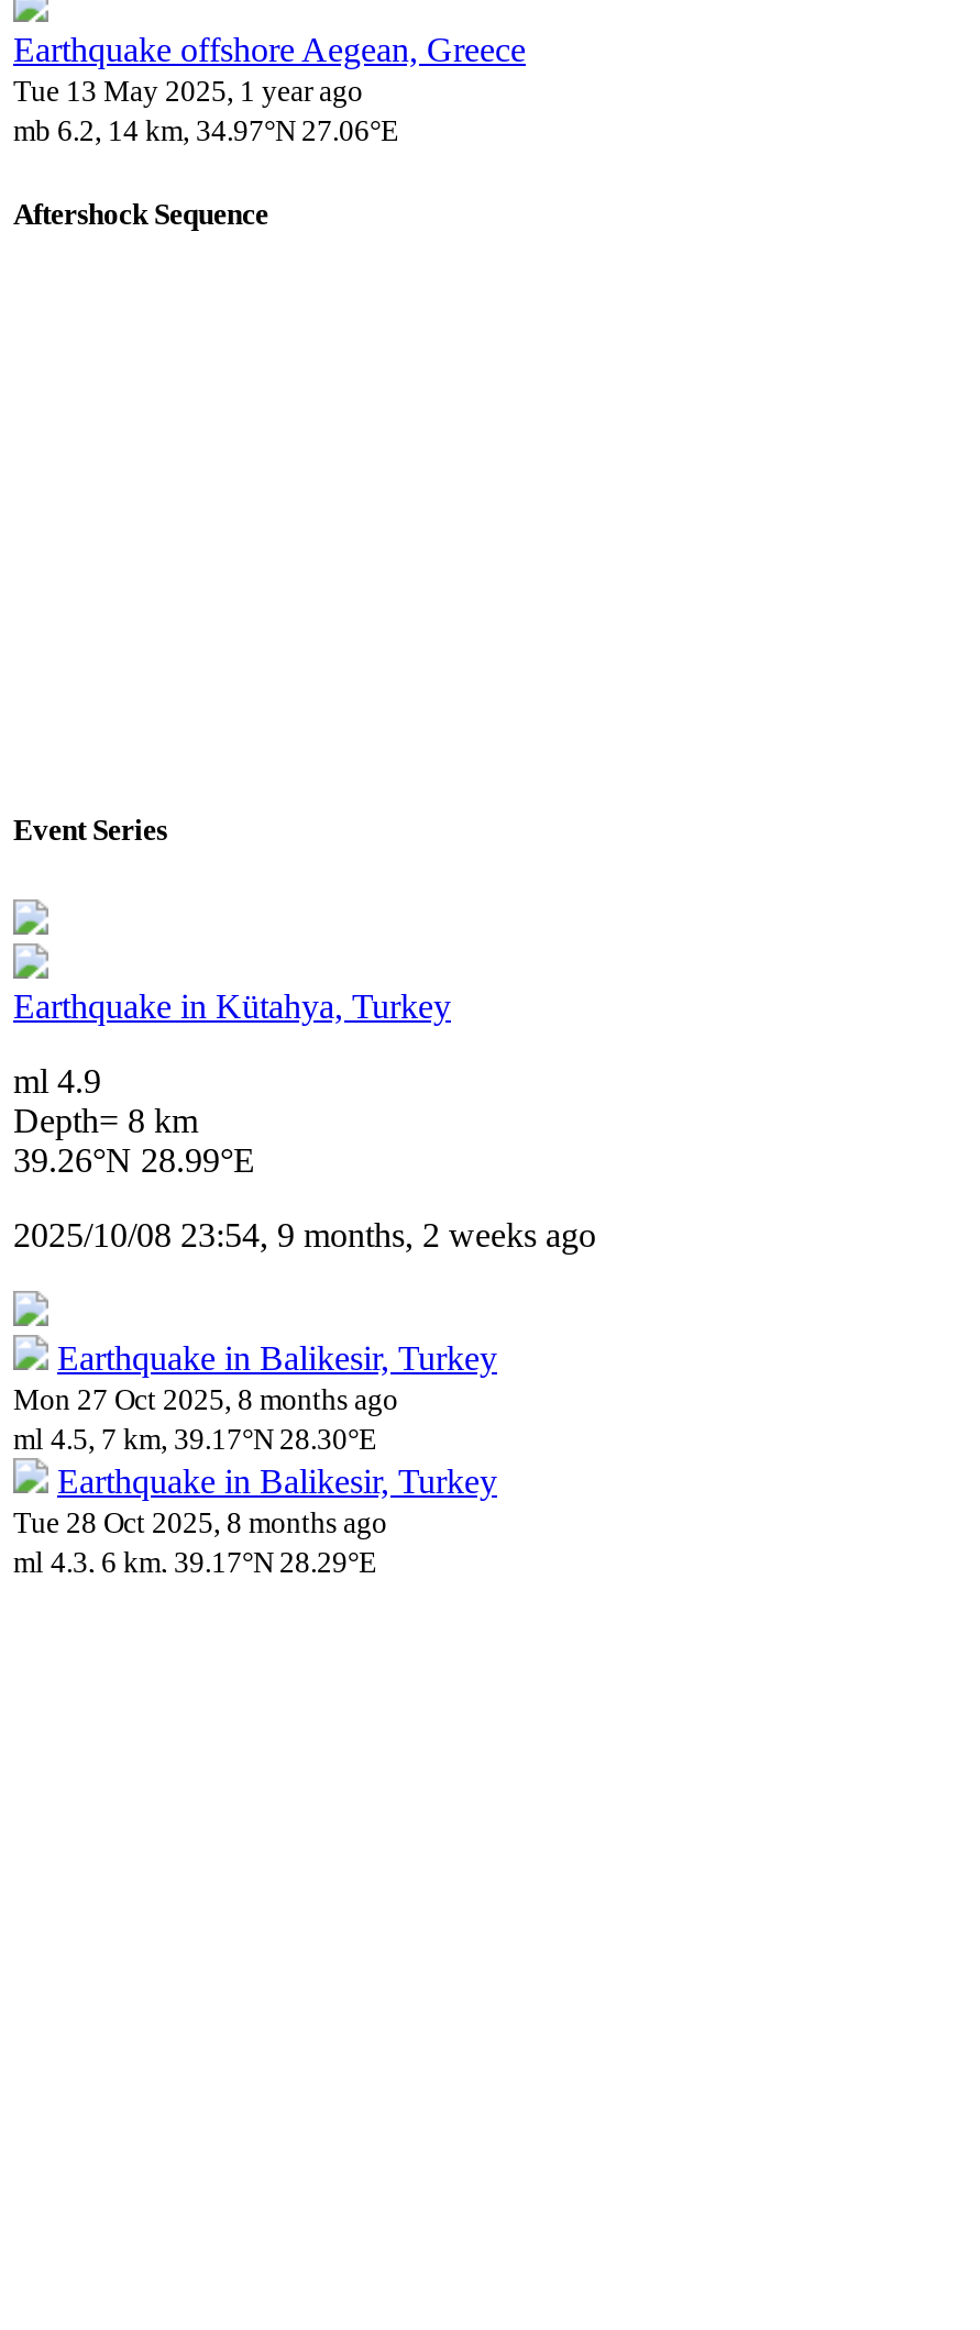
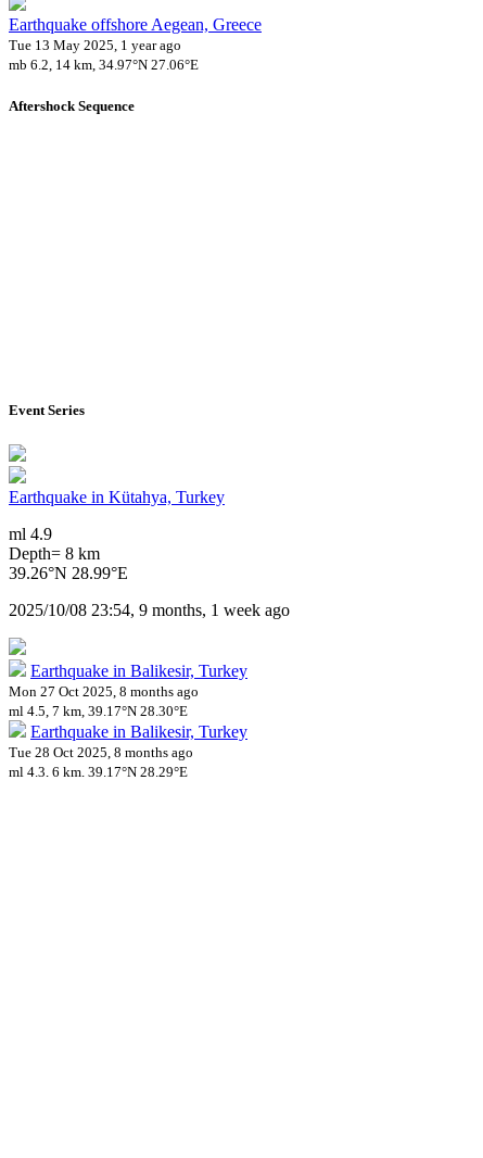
- 2025/10/08 23:54, 9 months, 2 weeks ago
+ 2025/10/08 23:54, 9 months, 1 week ago
